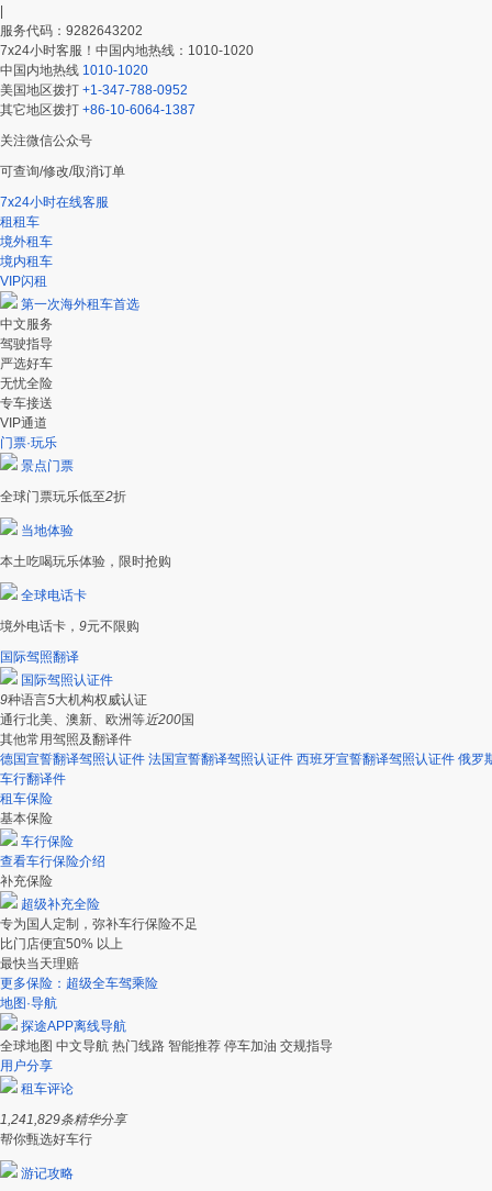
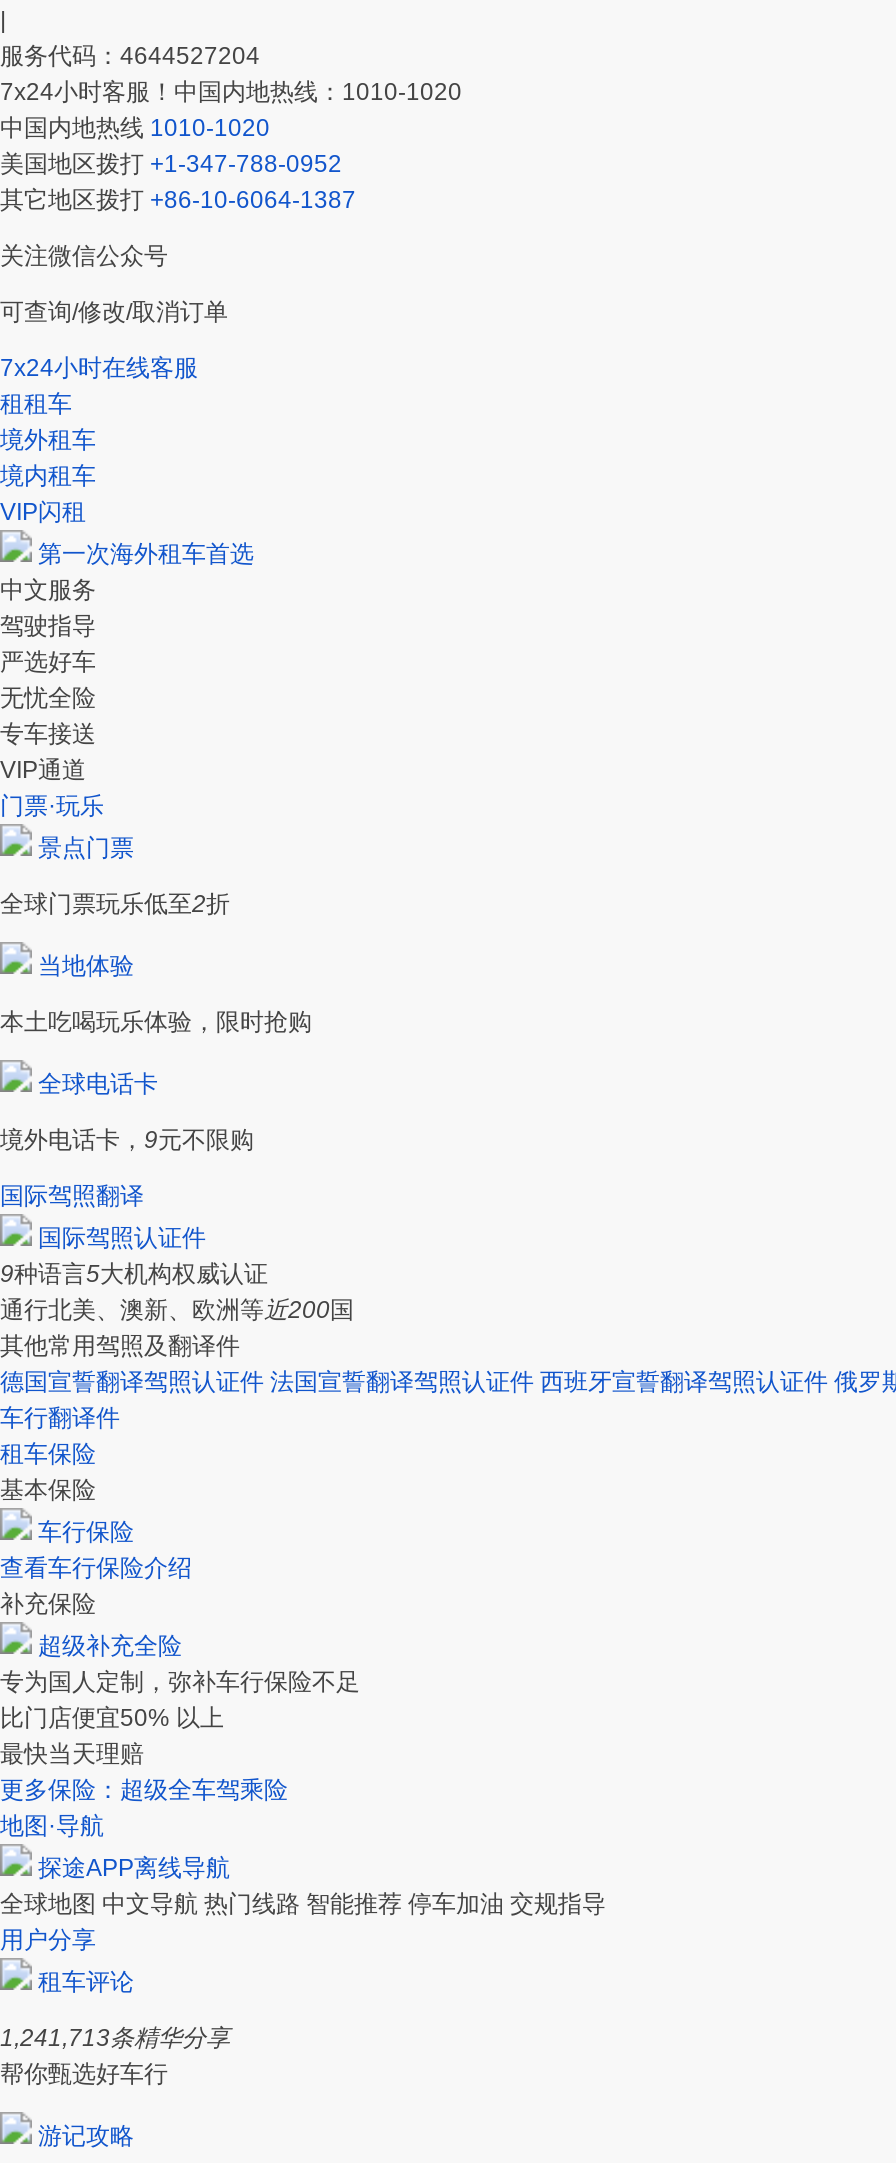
- 服务代码：9282643202
+ 服务代码：4644527204

- 1,241,829条精华分享
+ 1,241,713条精华分享
